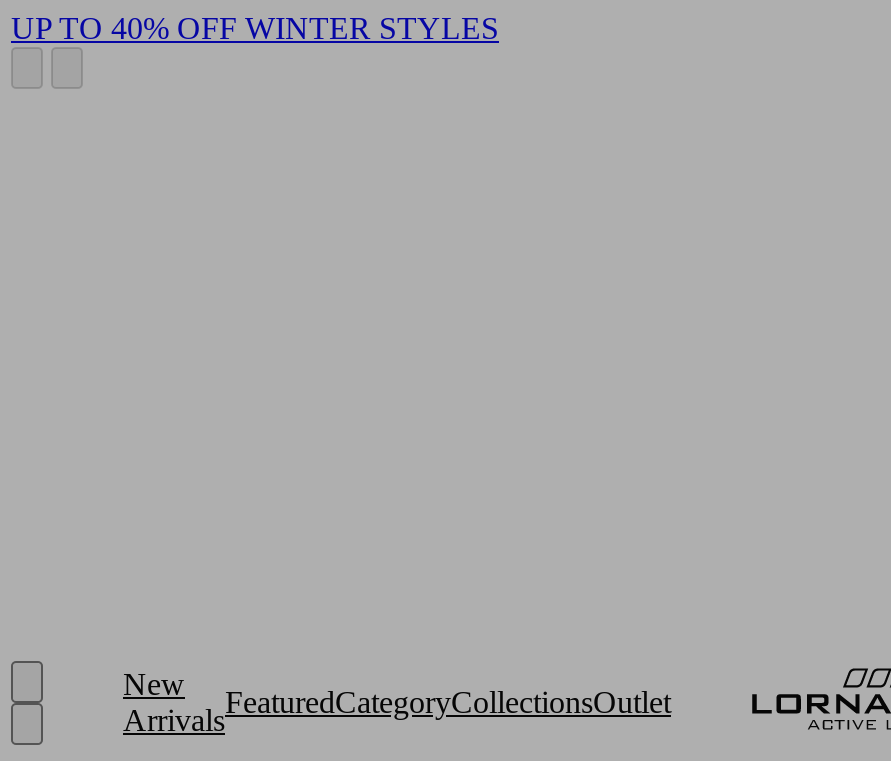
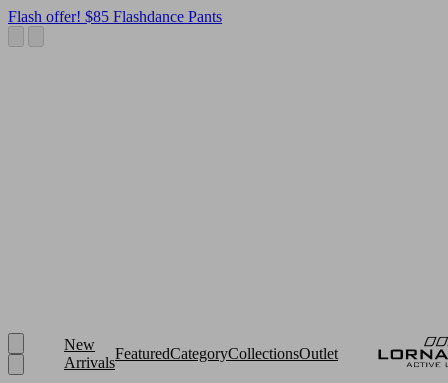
- UP TO 40% OFF WINTER STYLES
+ Flash offer! $85 Flashdance Pants
